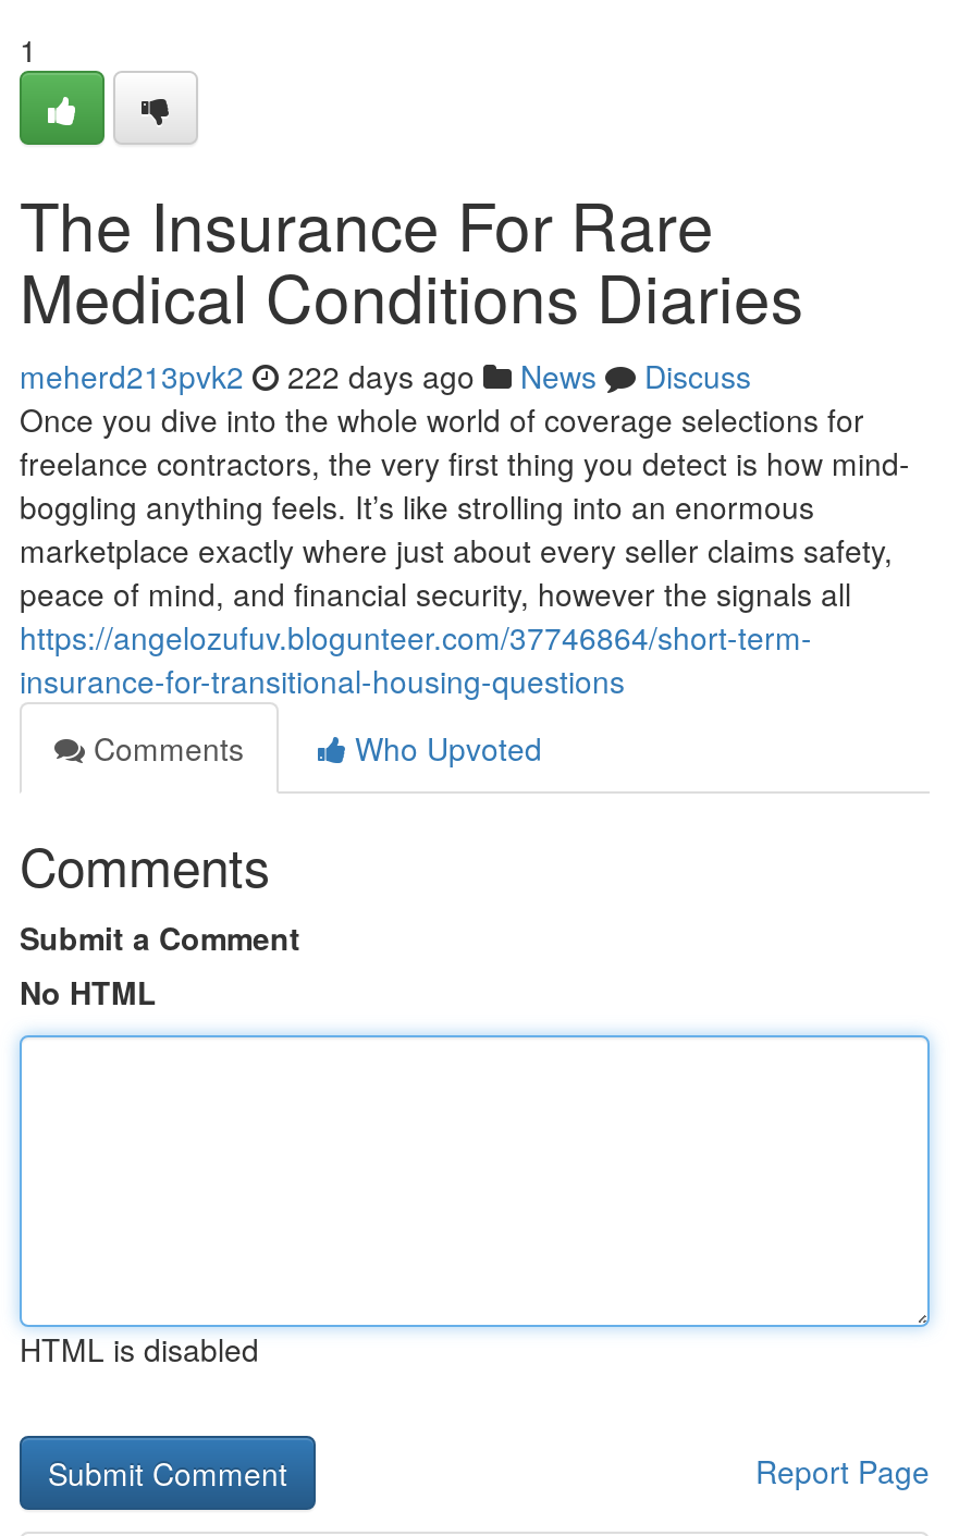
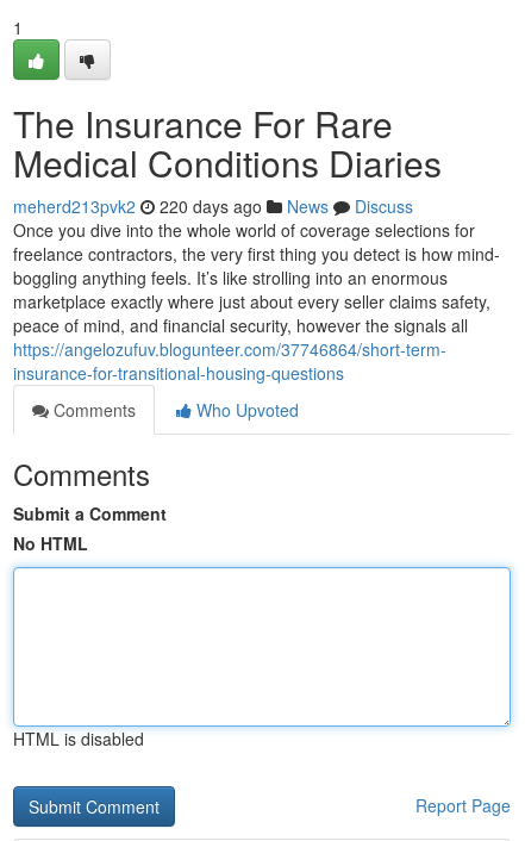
- meherd213pvk2 222 days ago News Discuss
+ meherd213pvk2 220 days ago News Discuss
